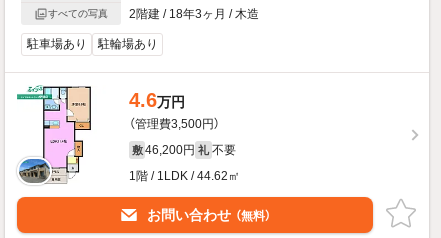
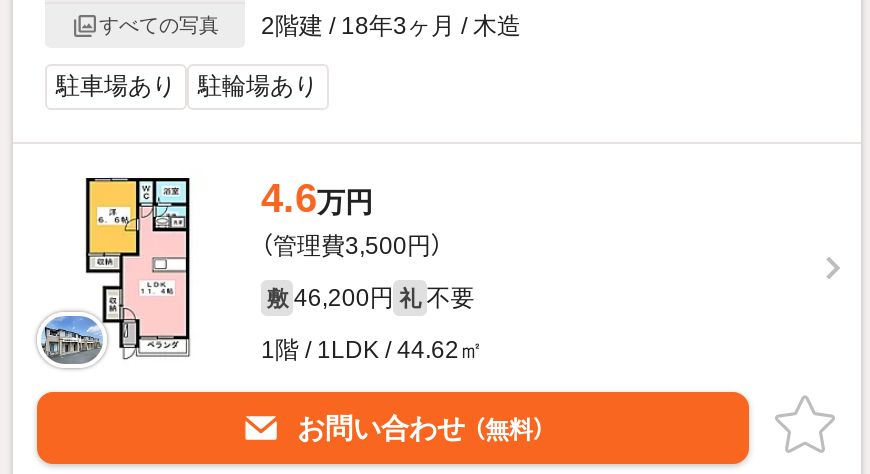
- [image]
+ [image]
